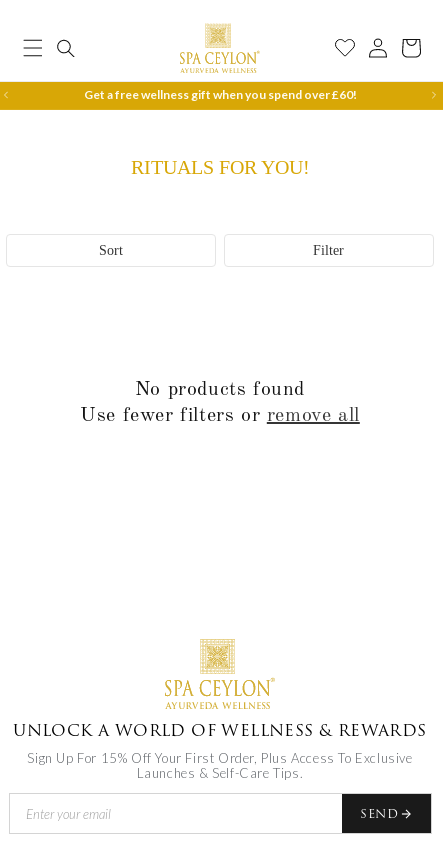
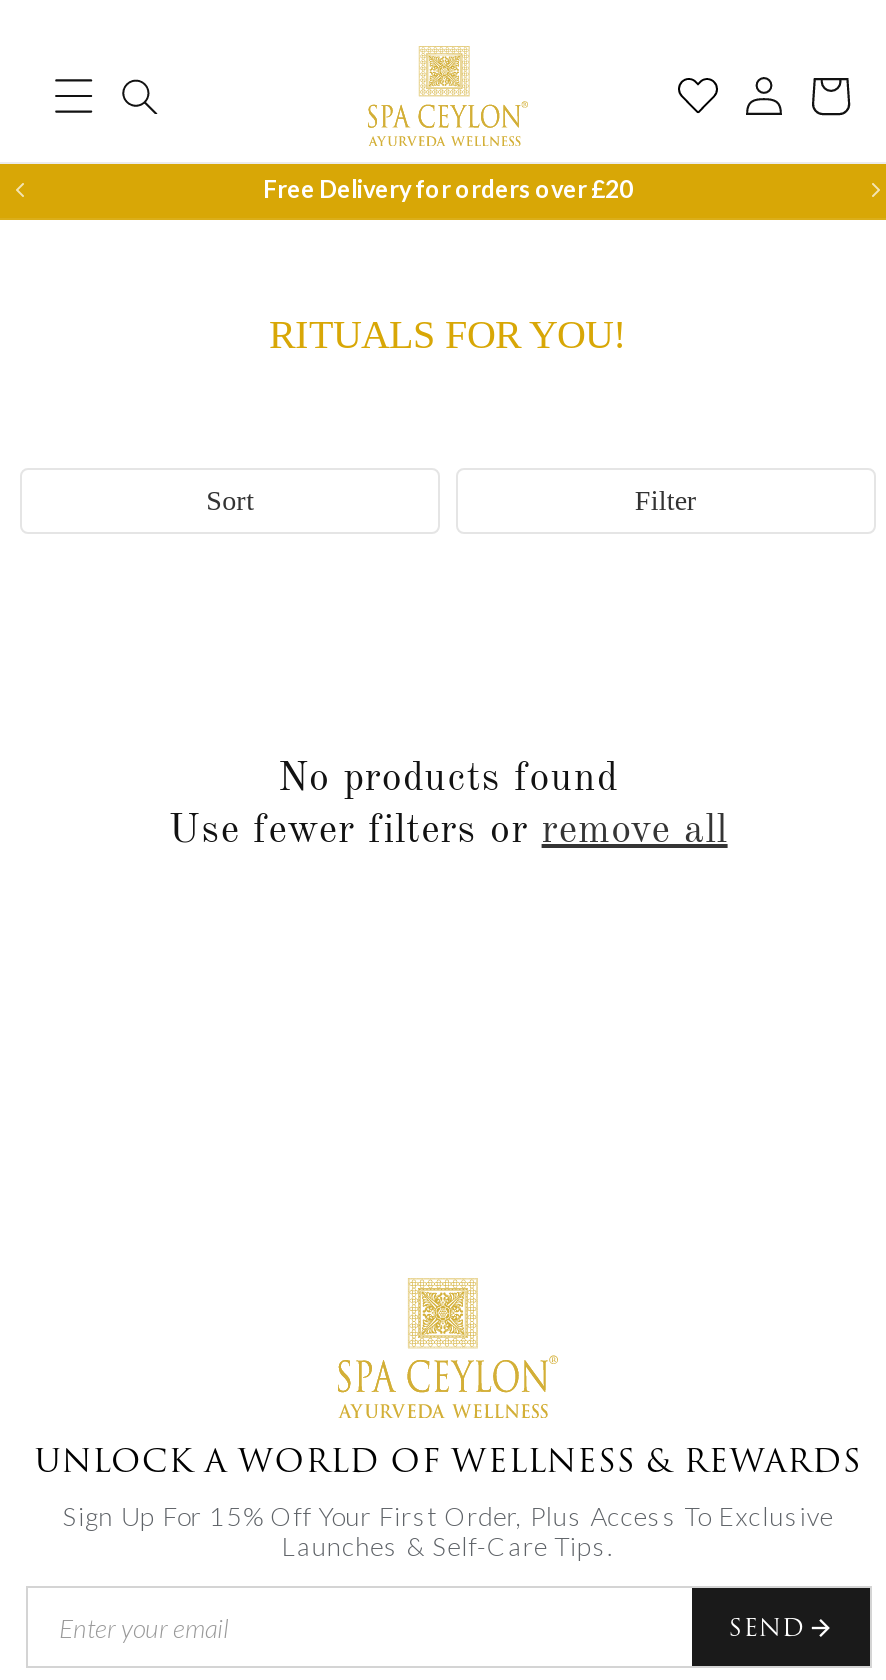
- Get a free wellness gift when you spend over £60!
+ Free Delivery for orders over £20
